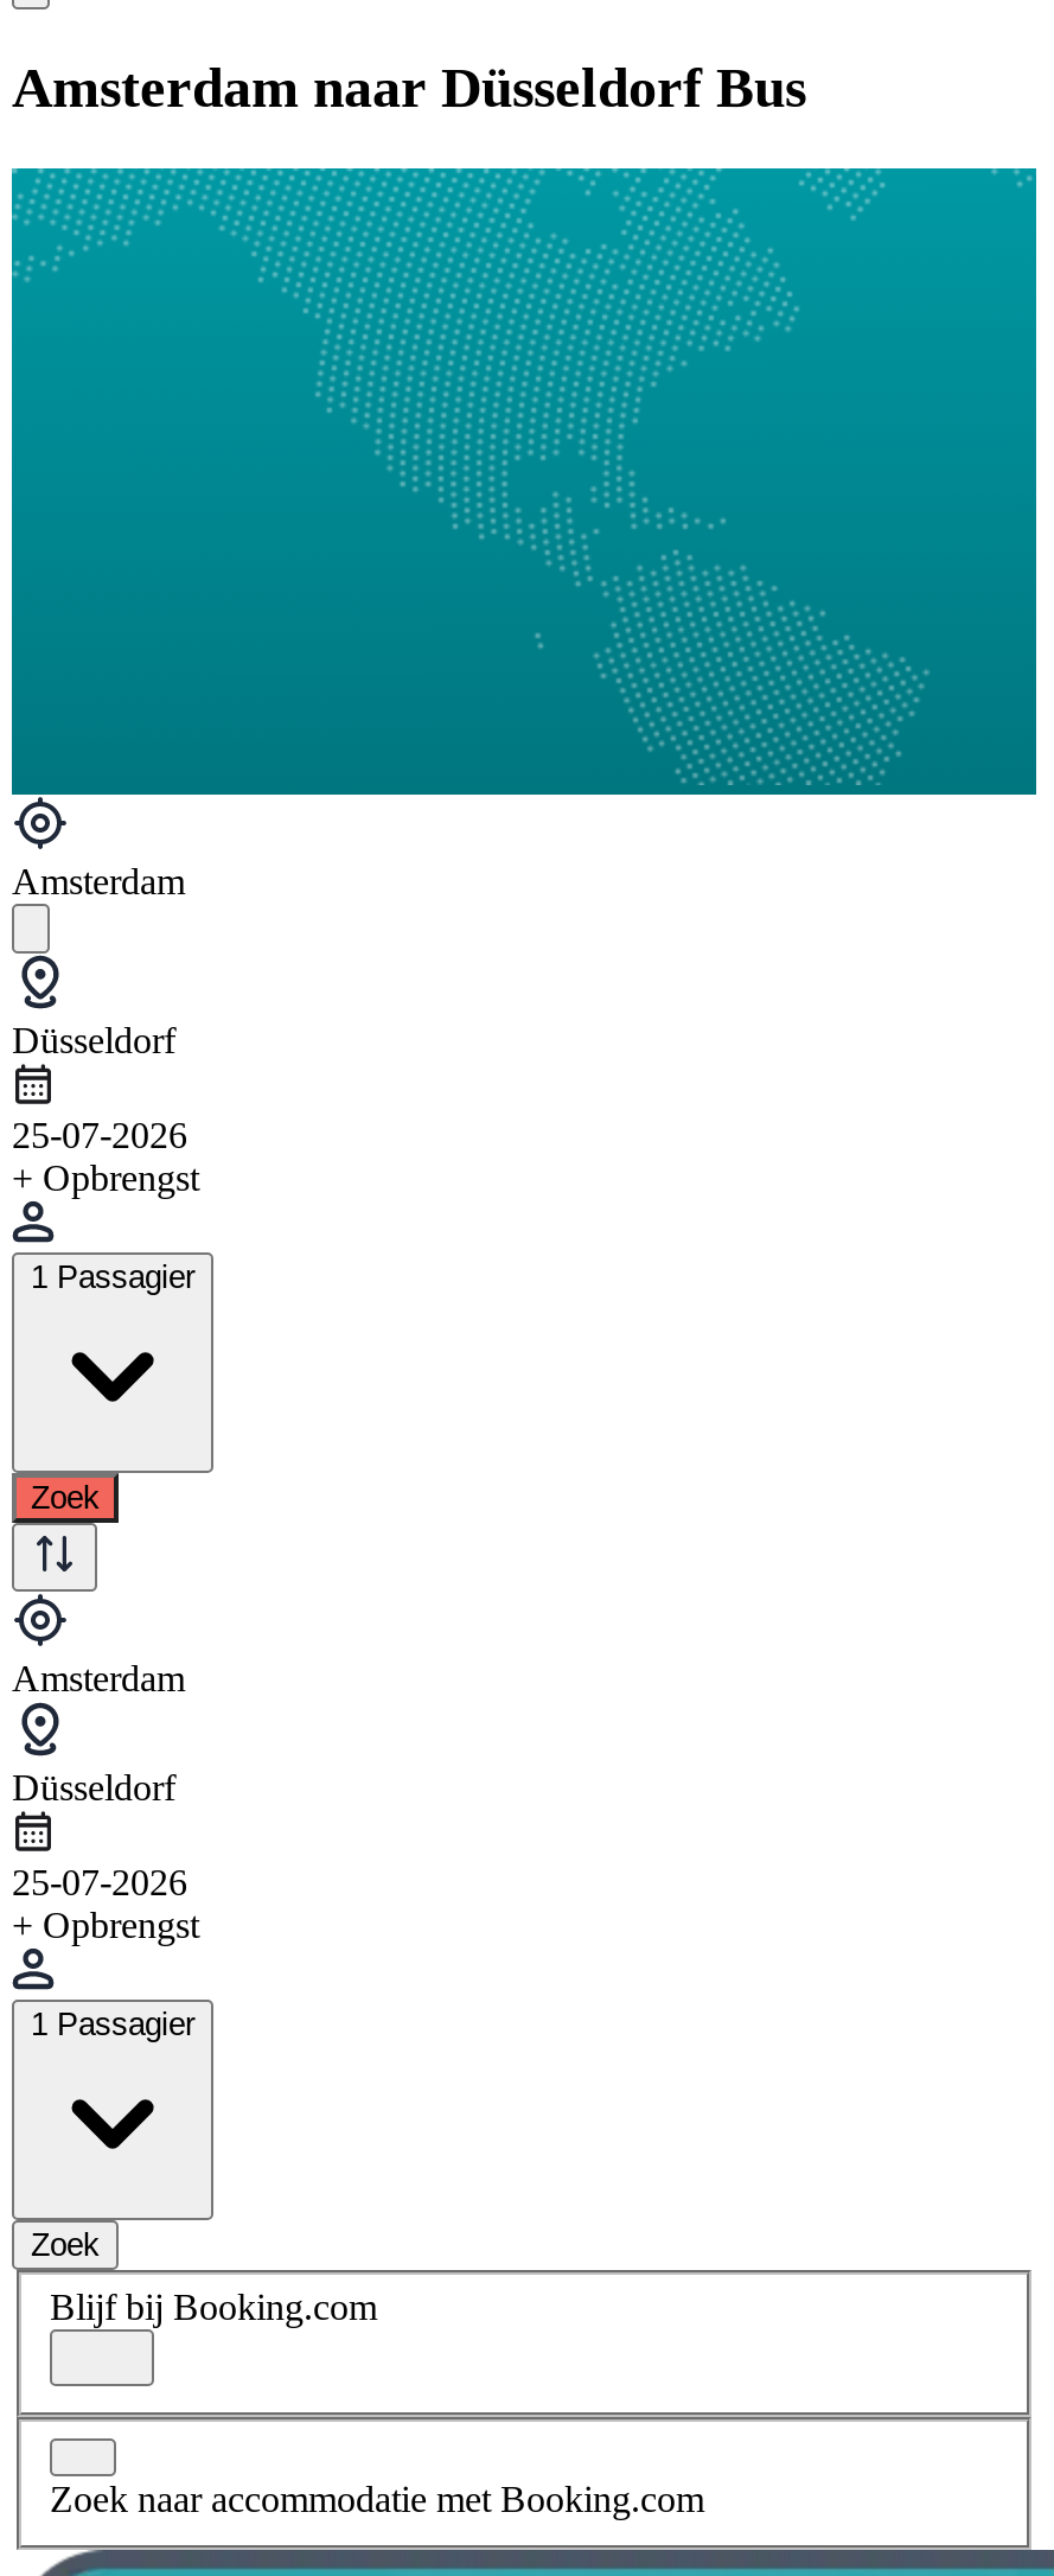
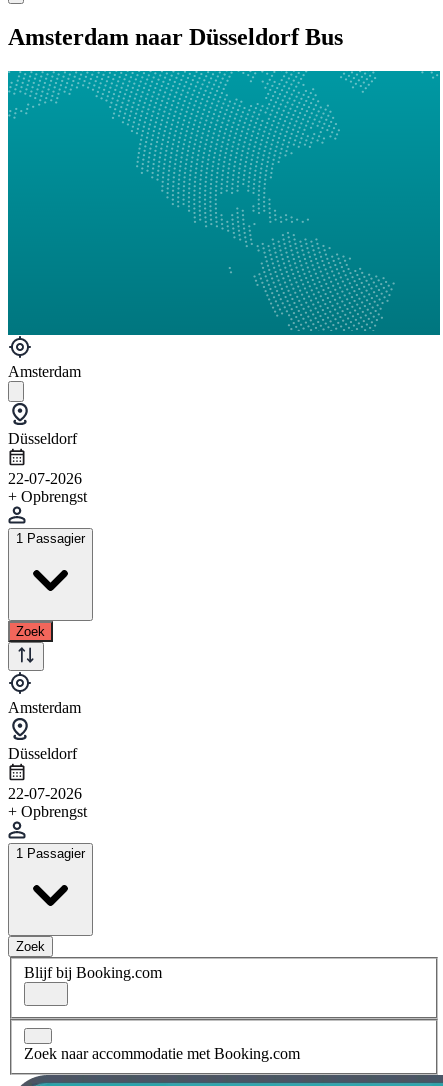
- 25-07-2026
+ 22-07-2026

- 25-07-2026
+ 22-07-2026
